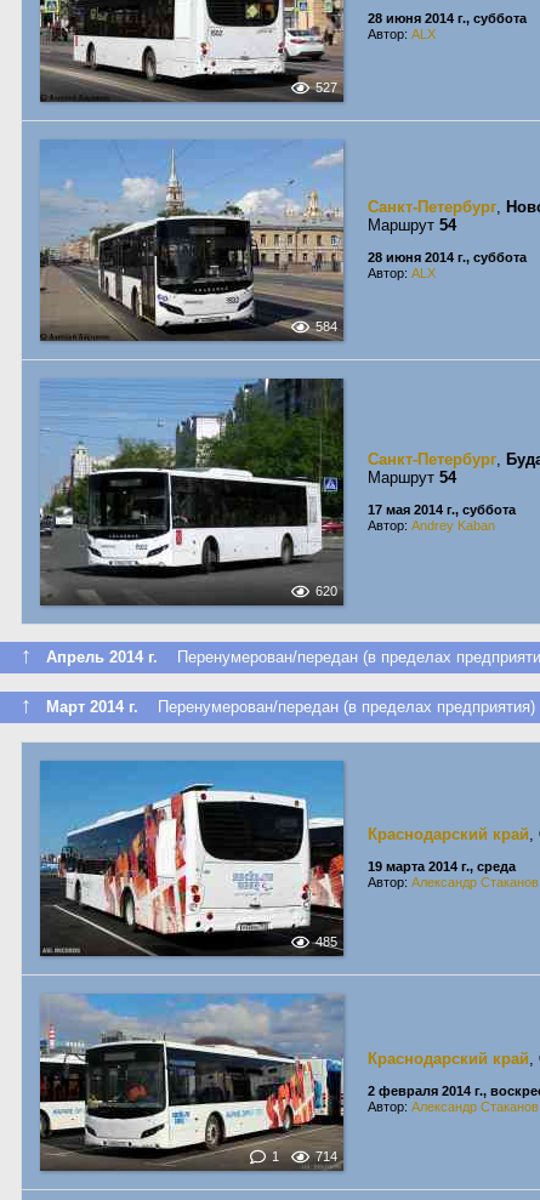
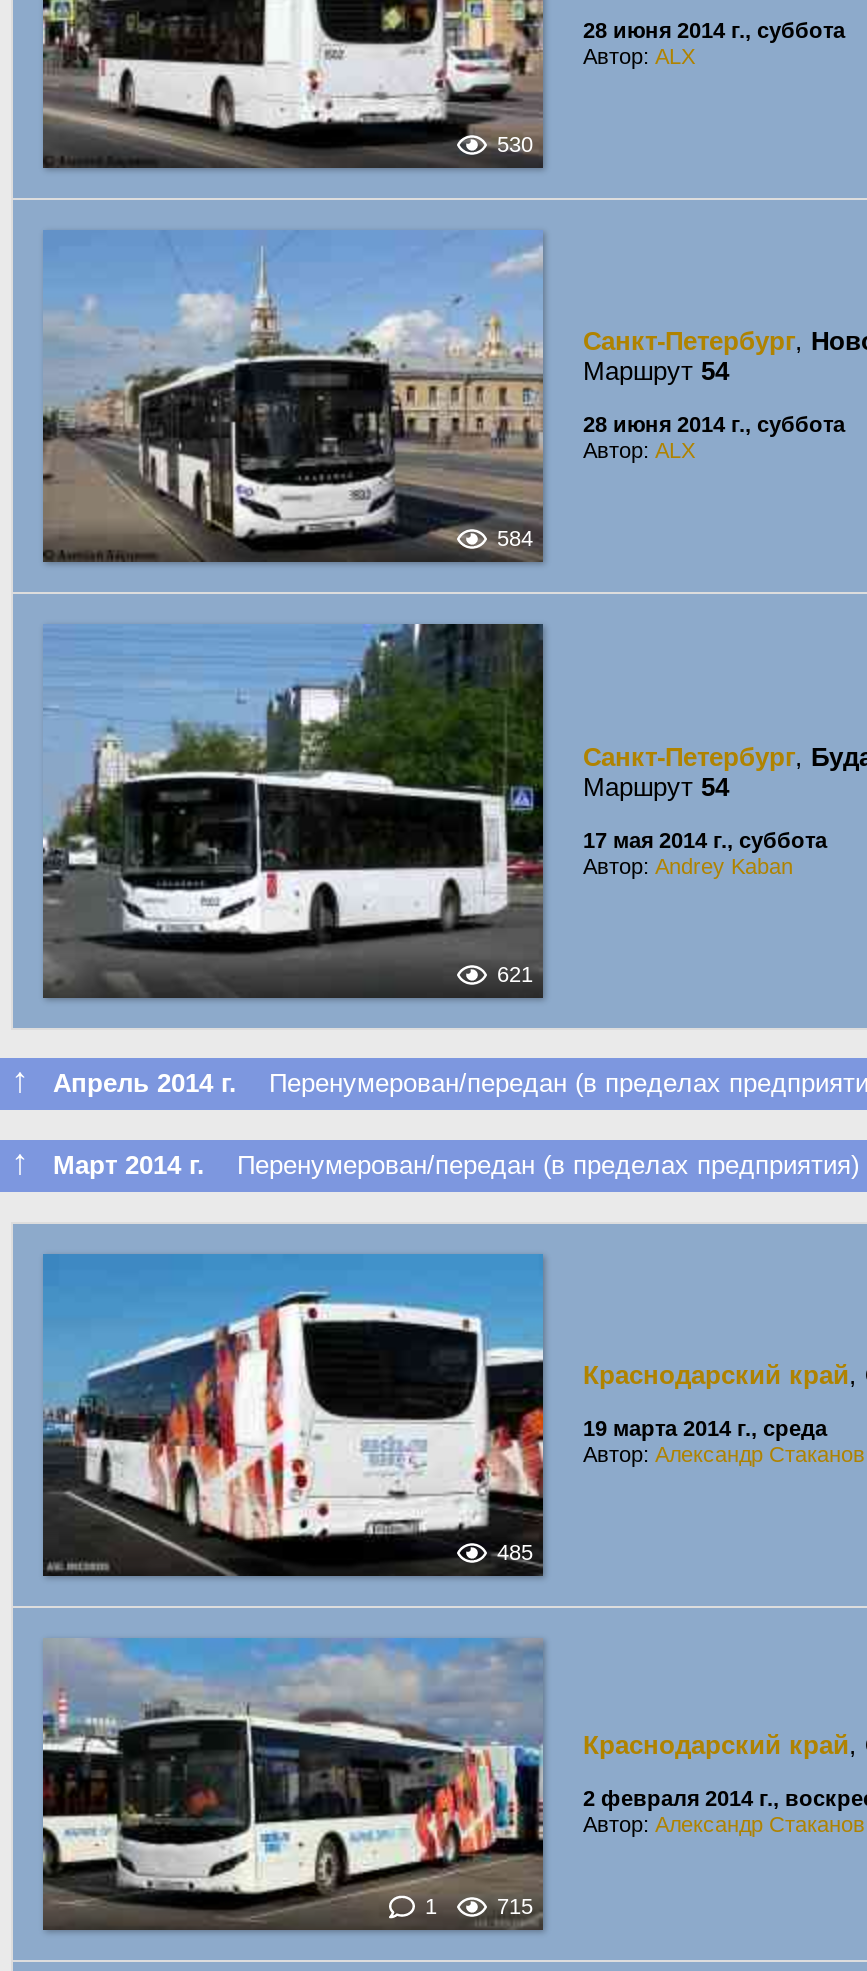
- 527
+ 530

- 620
+ 621

- 714
+ 715
